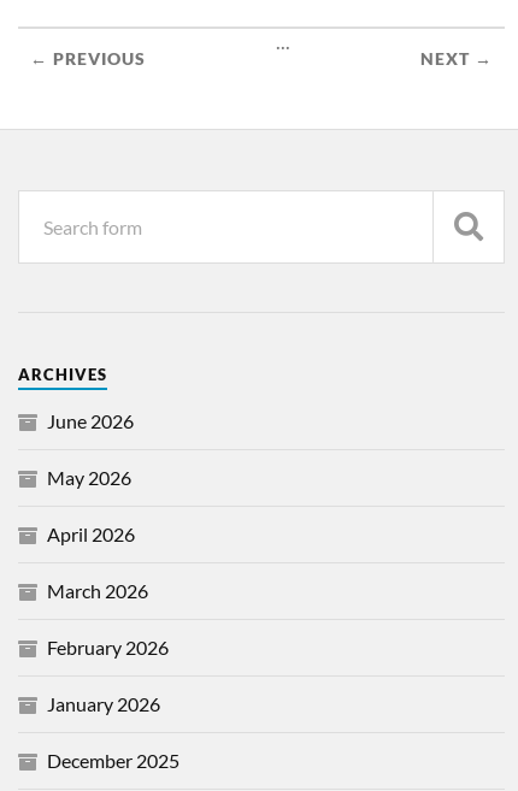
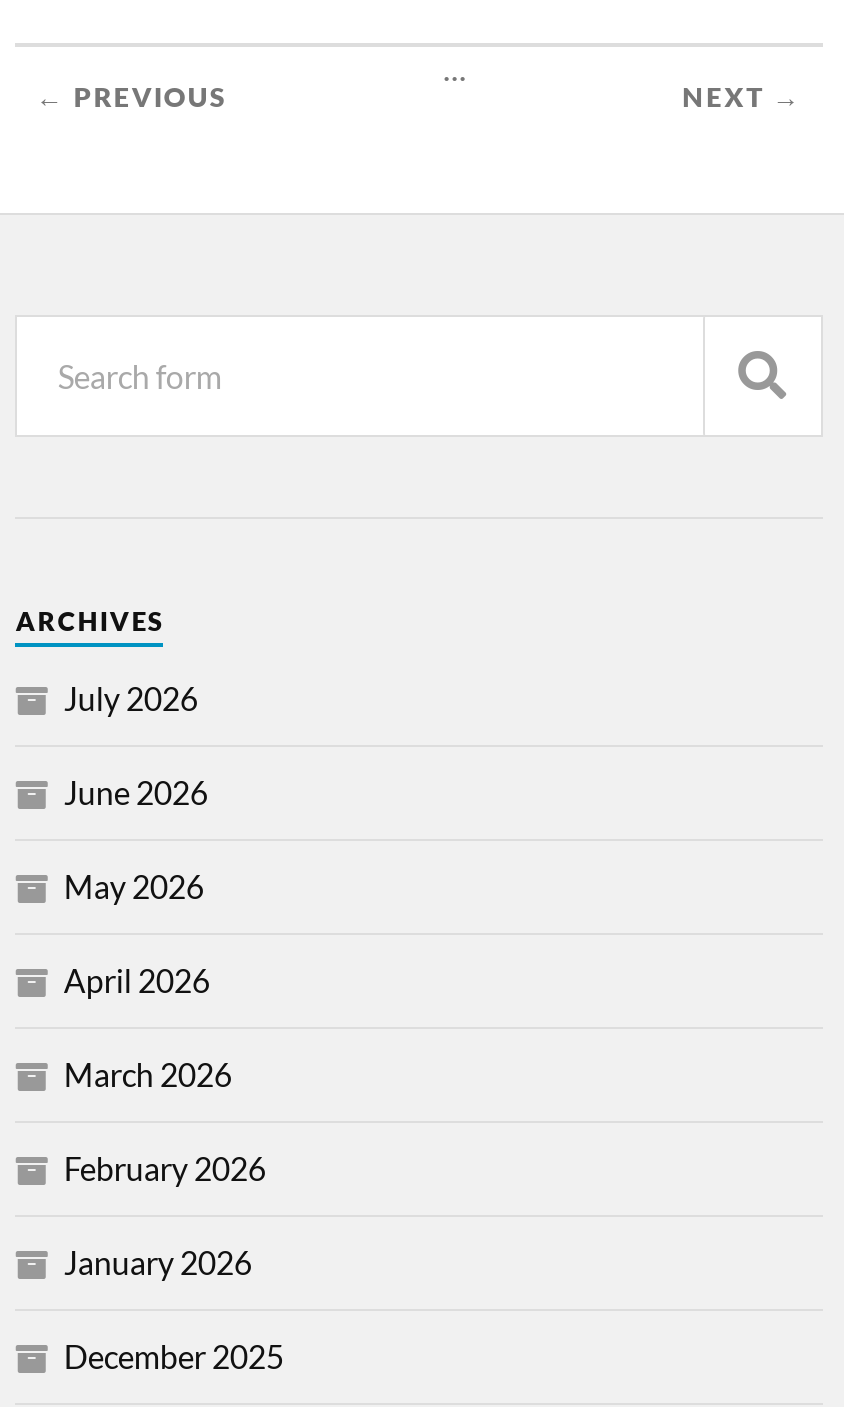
+ July 2026
